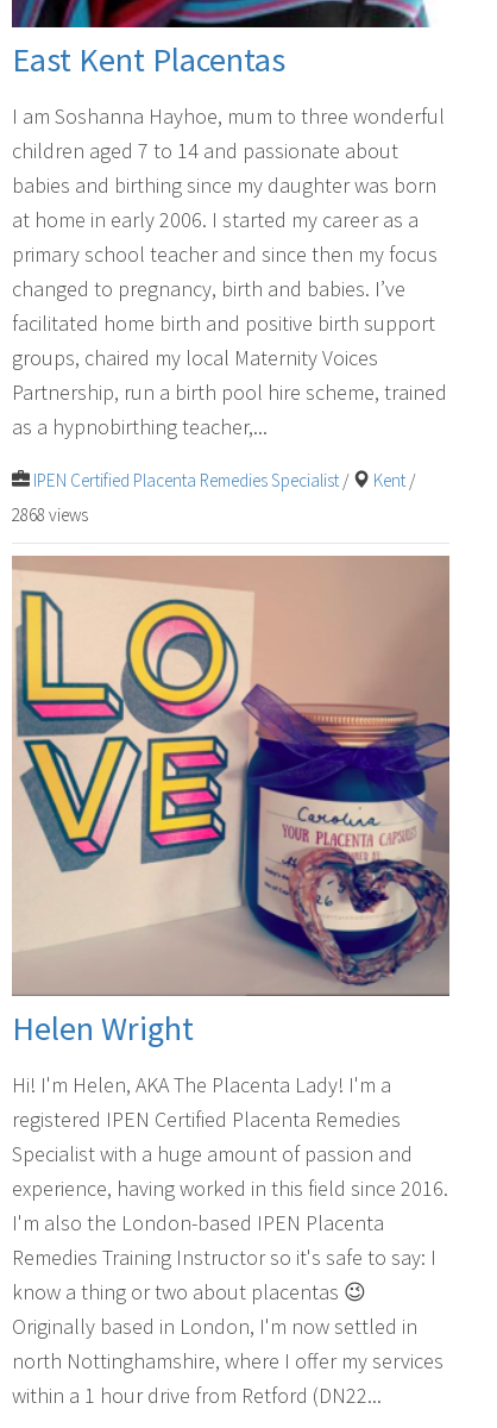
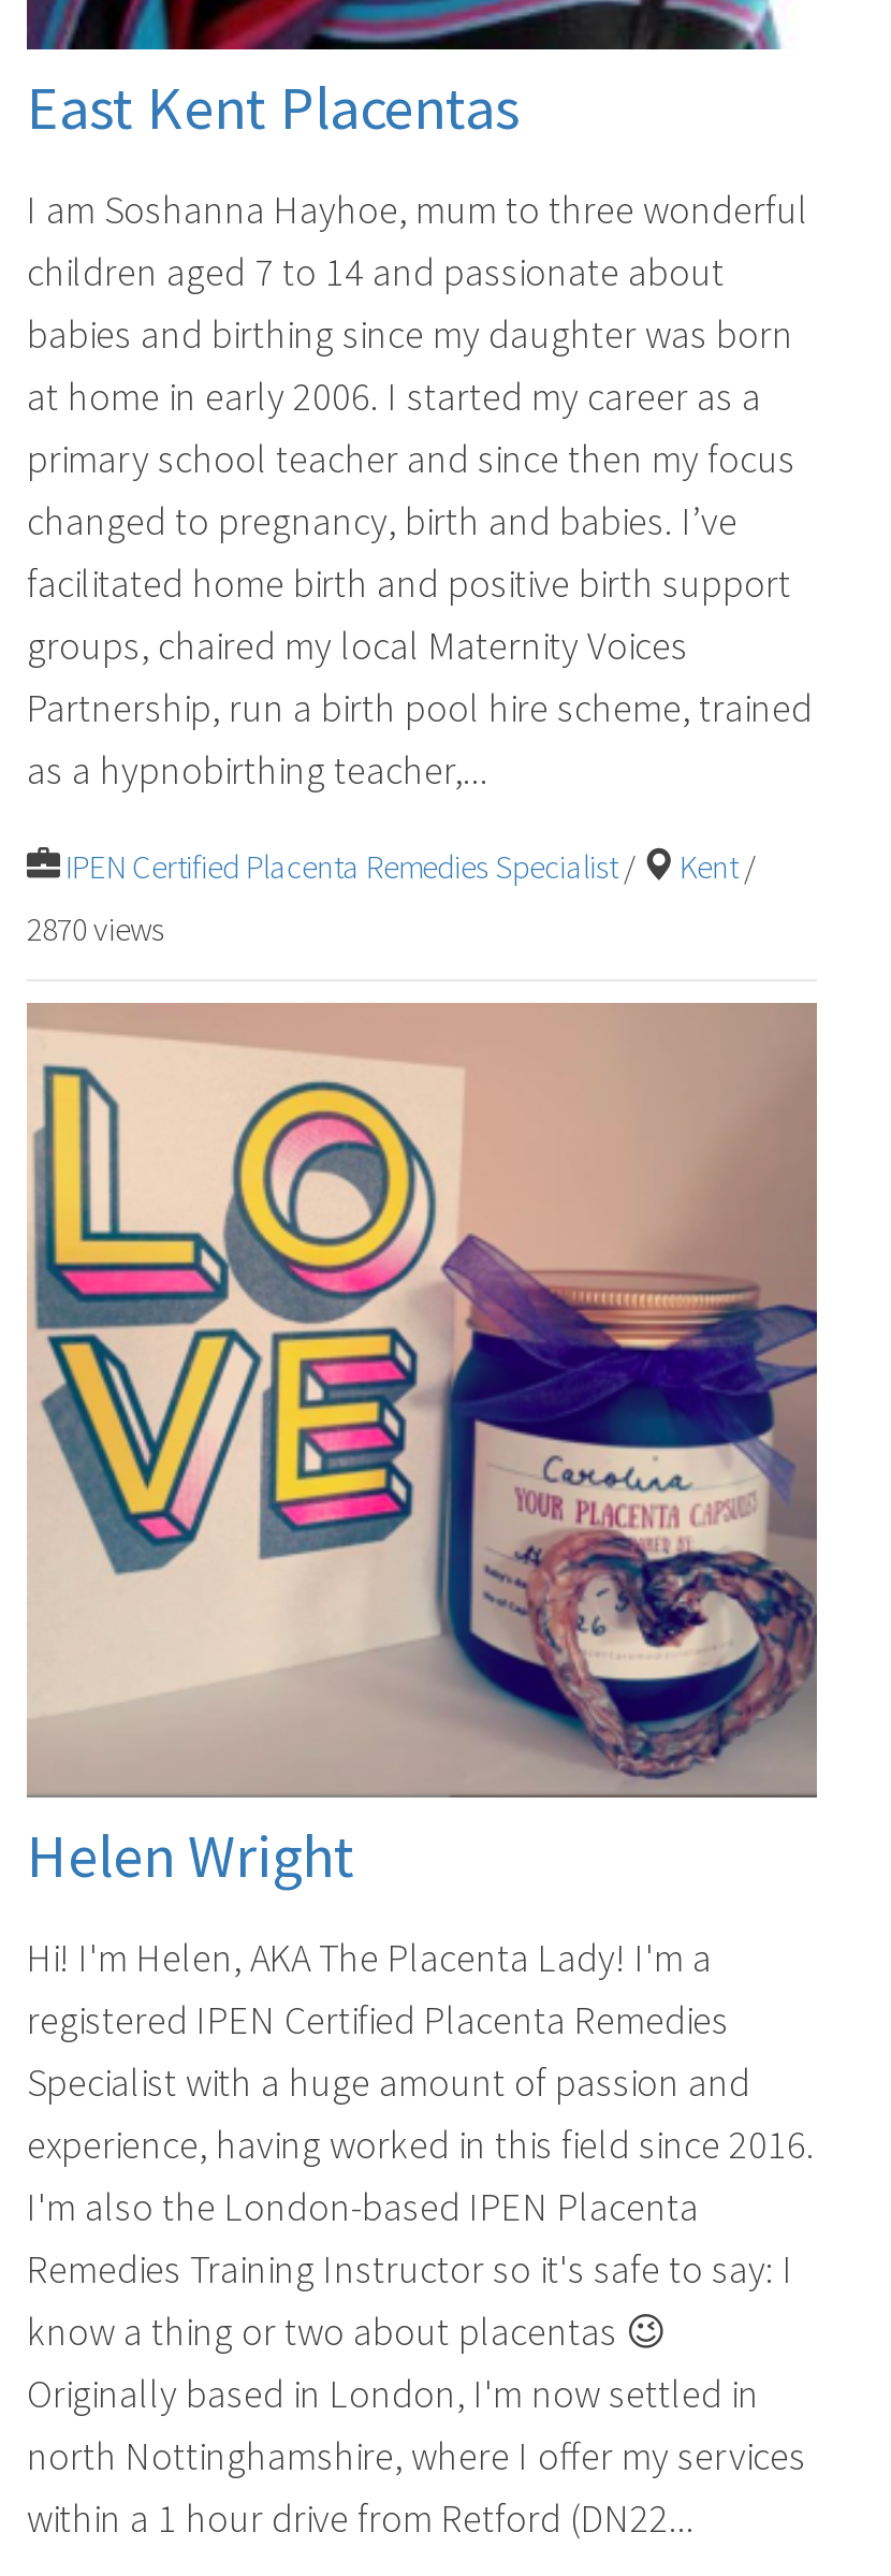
- 2868 views
+ 2870 views
